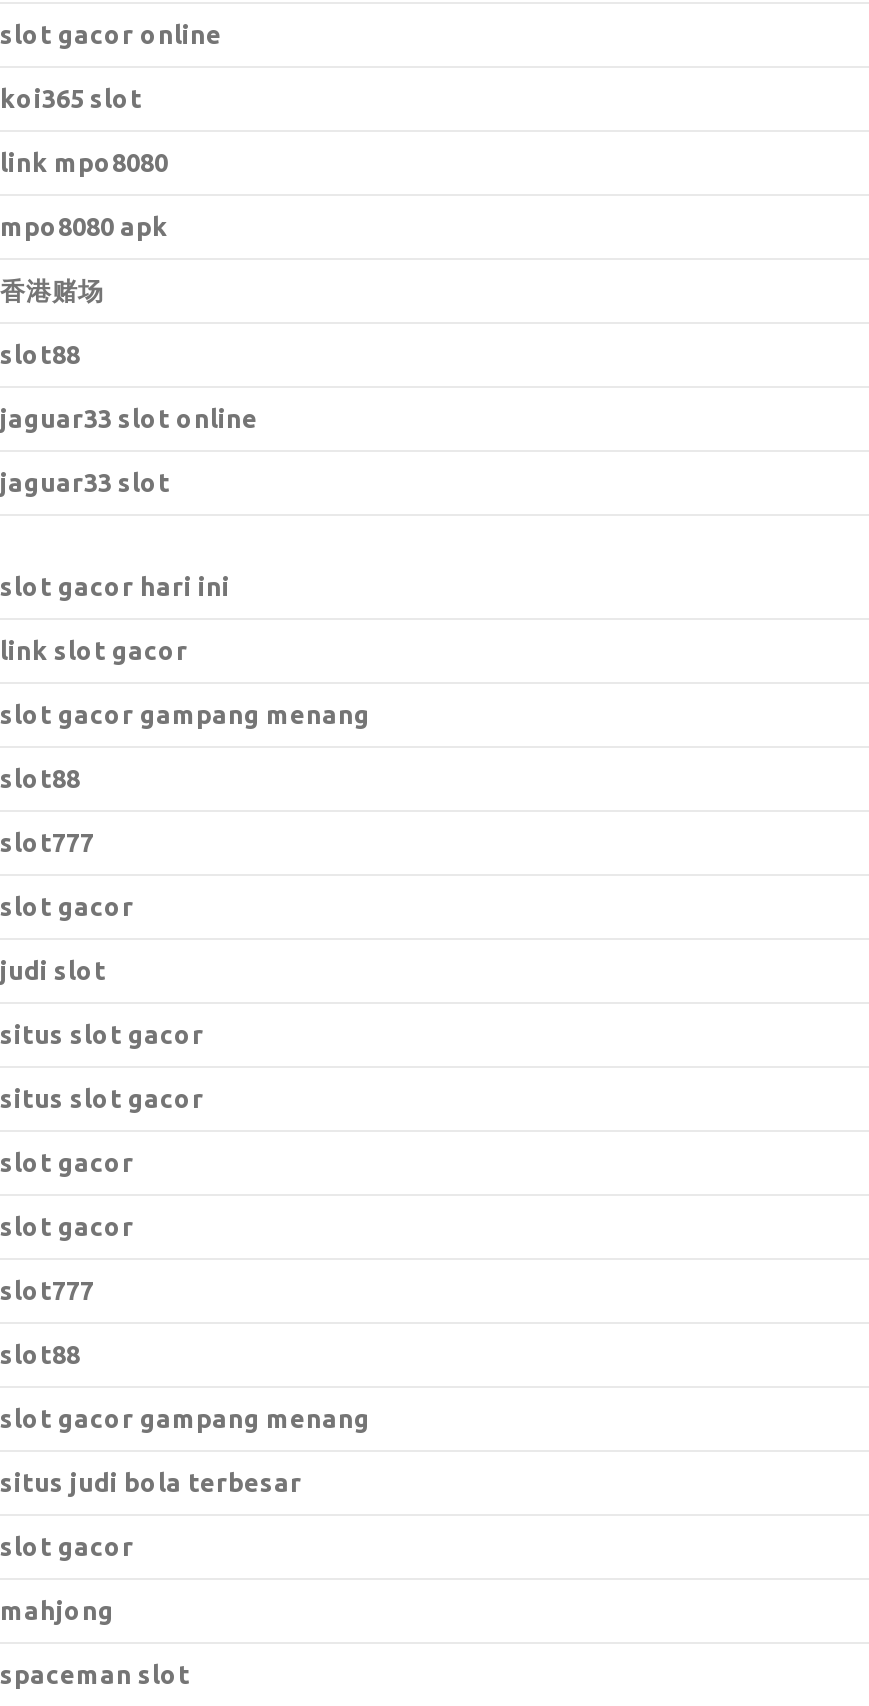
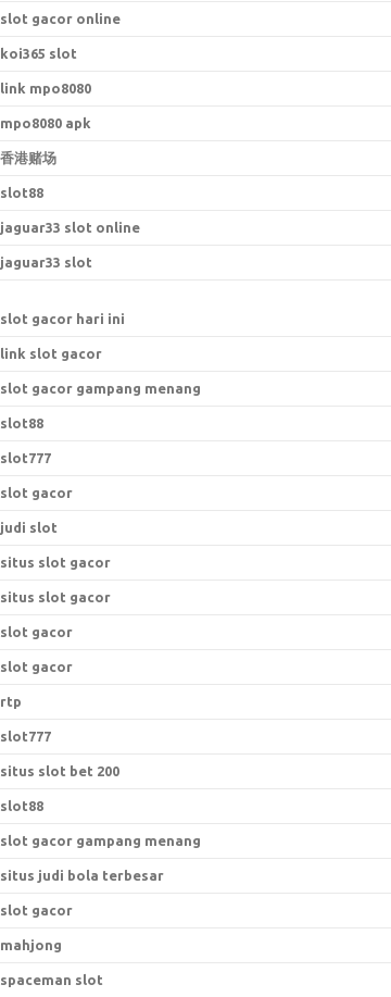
+ rtp

+ situs slot bet 200
